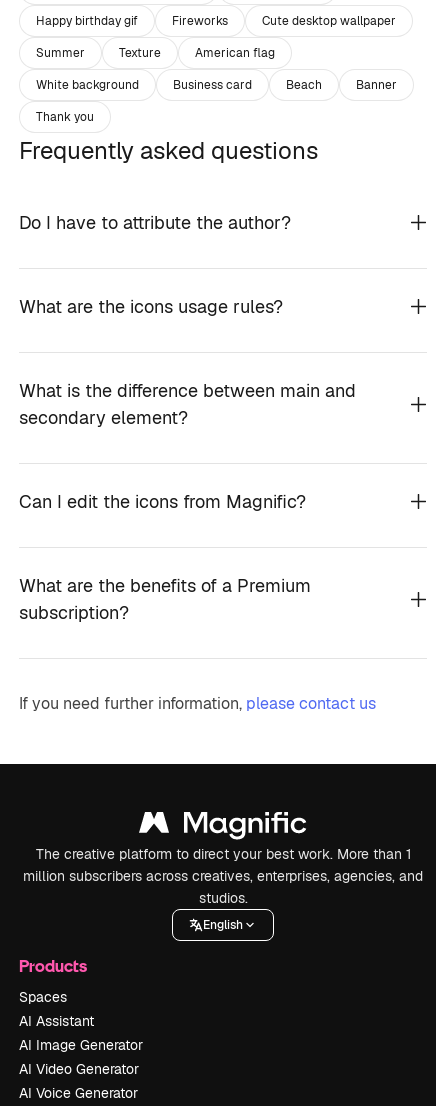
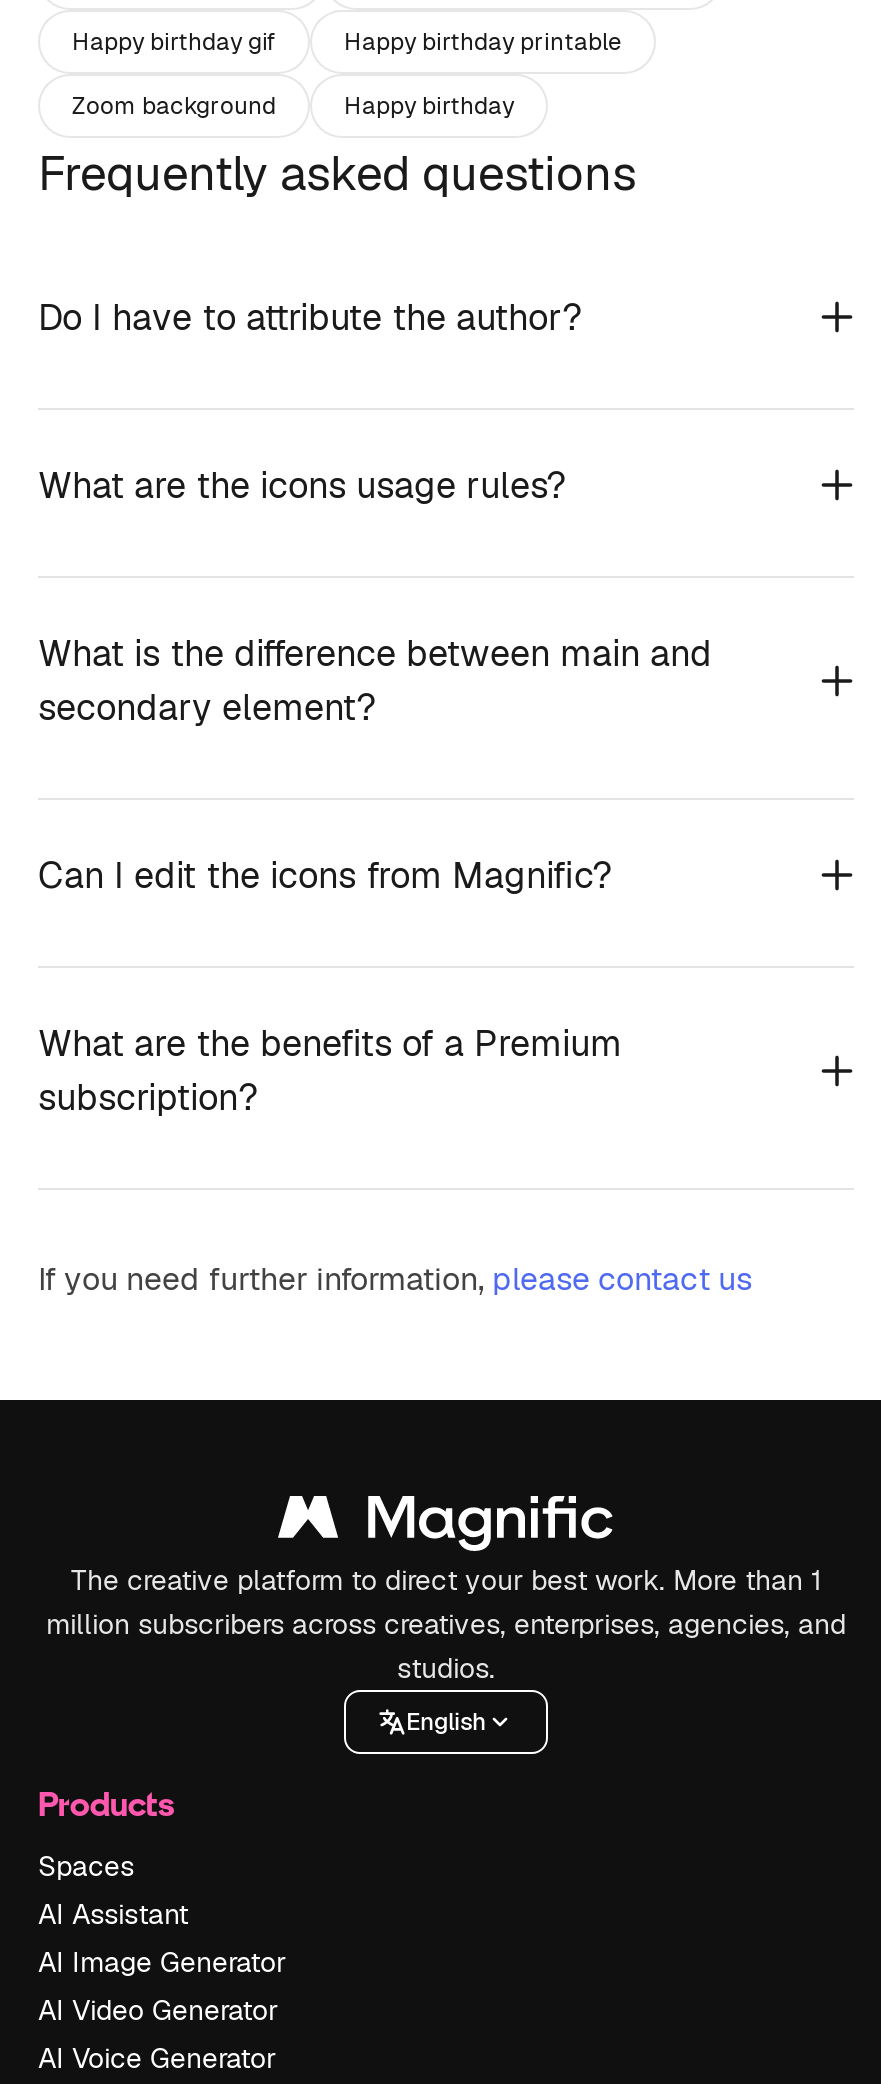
- Fireworks
- Cute desktop wallpaper
- Summer
- Texture
- American flag
- White background
- Business card
- Beach
- Banner
- Thank you
+ Happy birthday printable
+ Zoom background
+ Happy birthday
